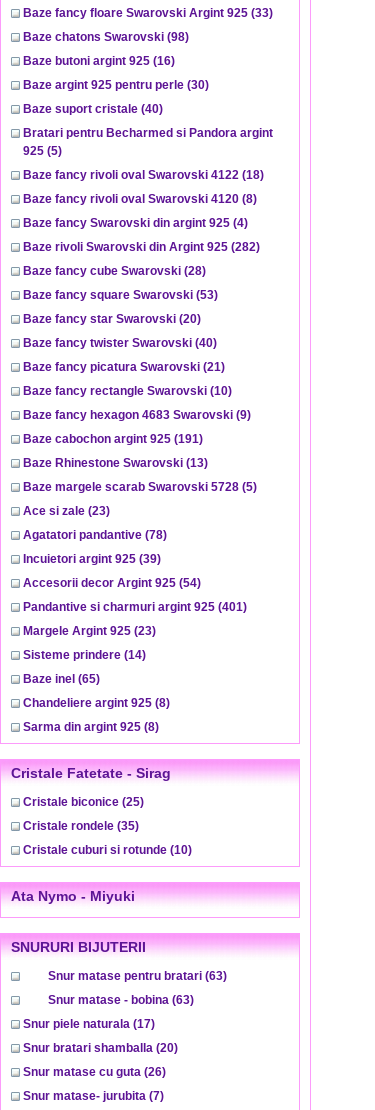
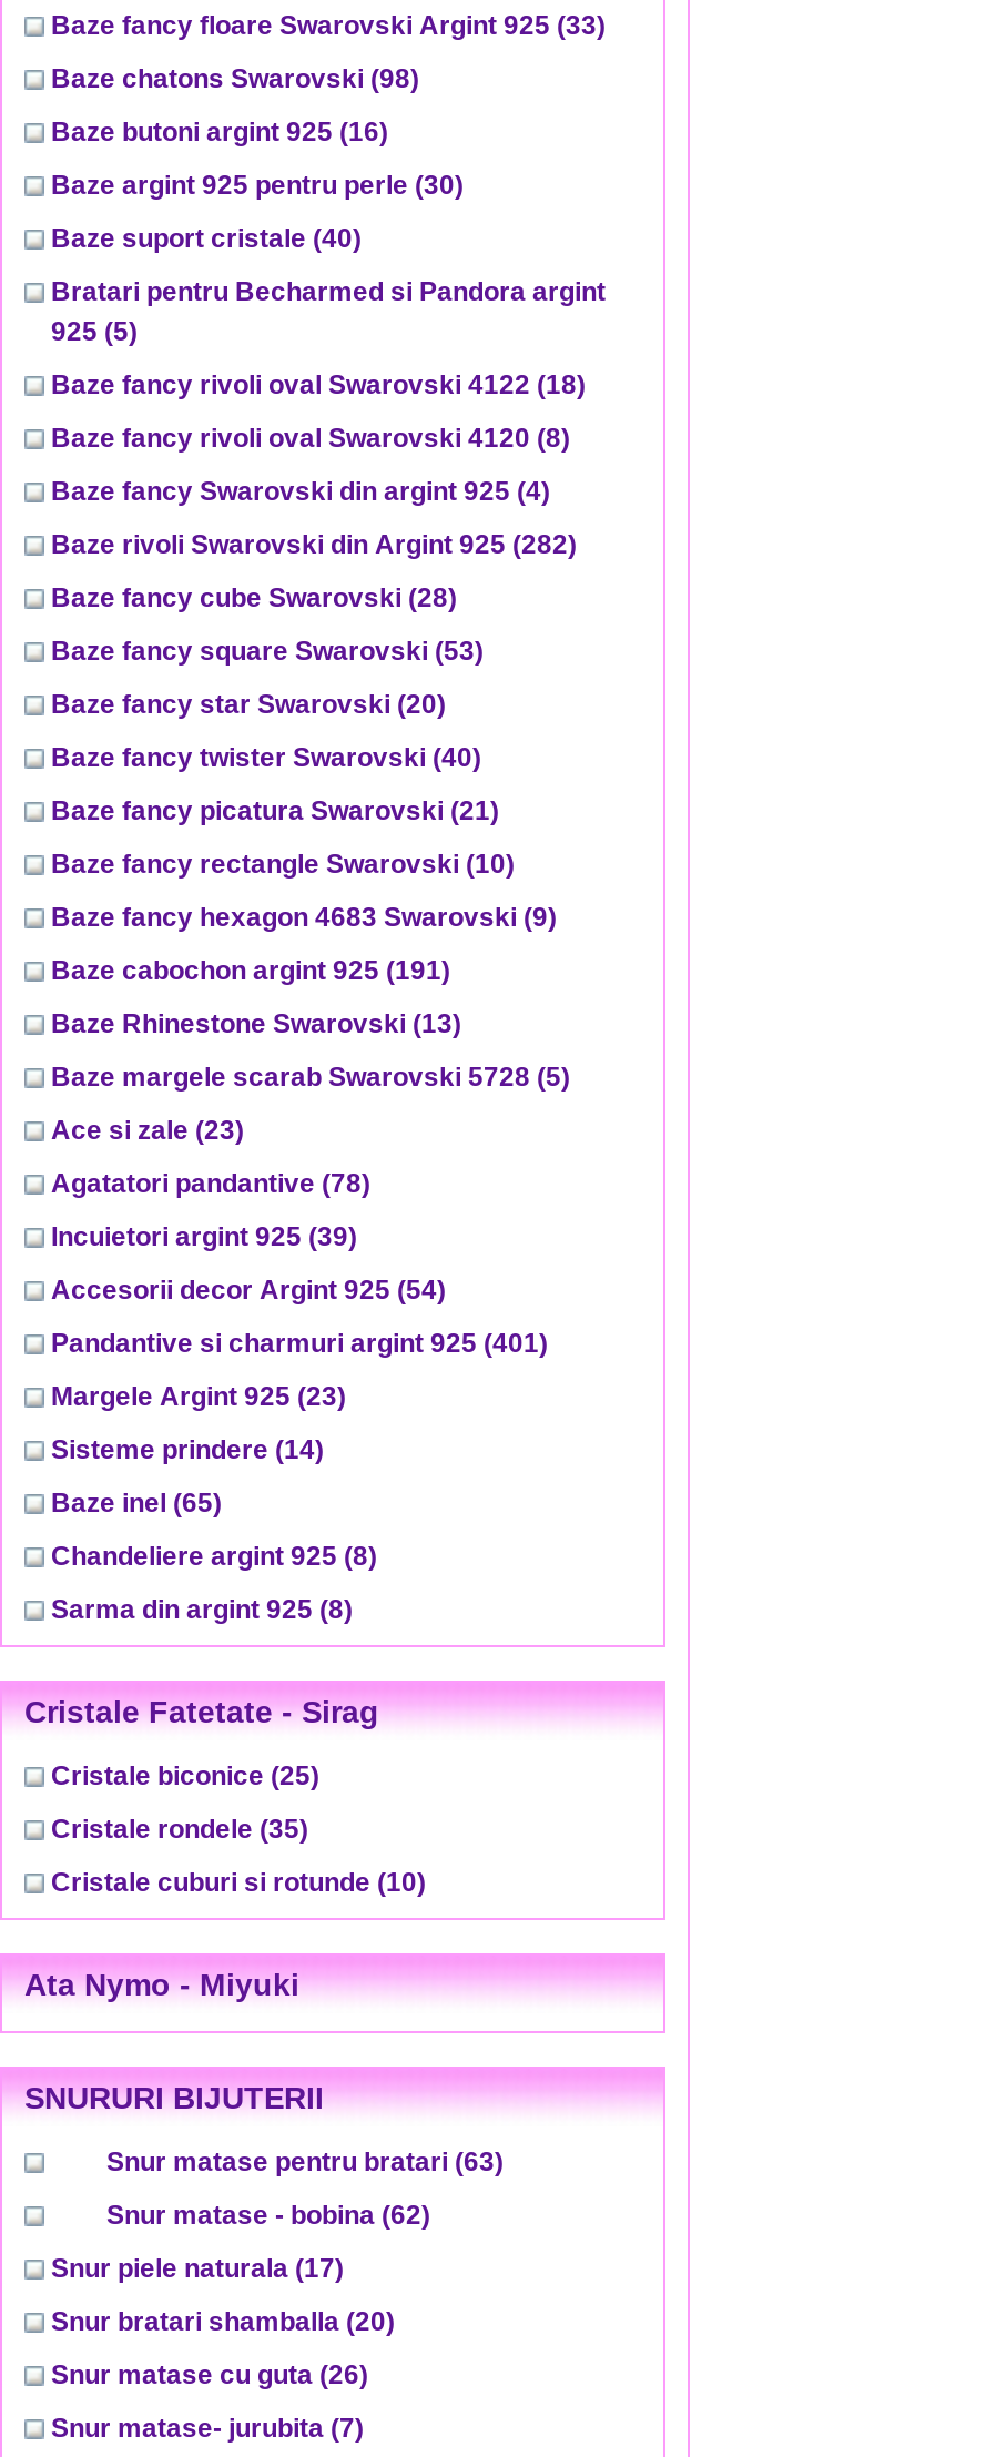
- Snur matase - bobina (63)
+ Snur matase - bobina (62)
